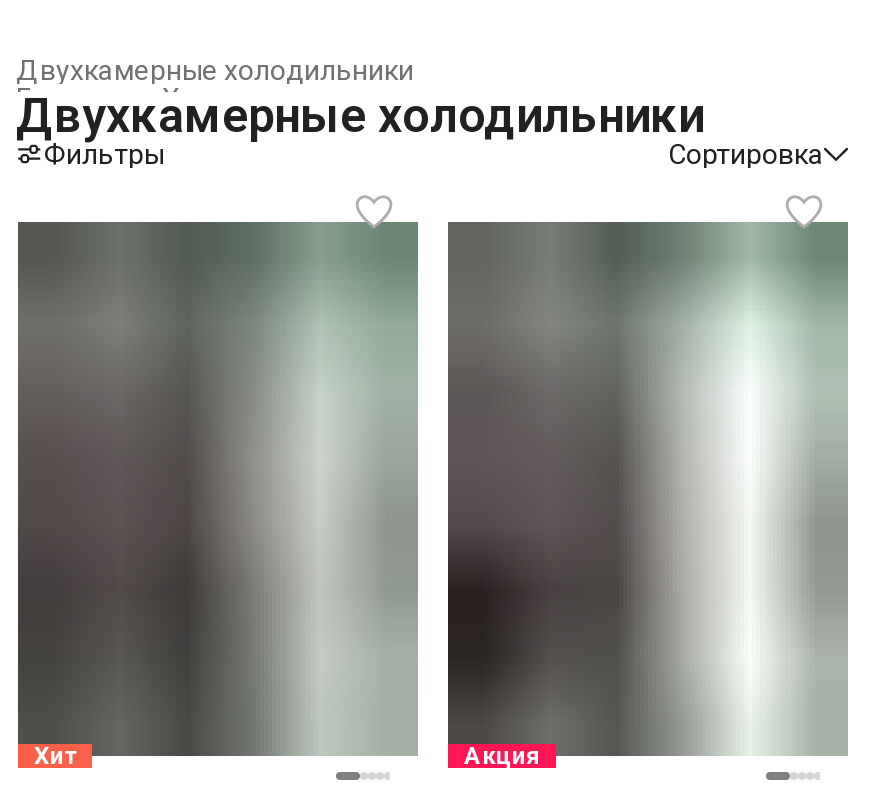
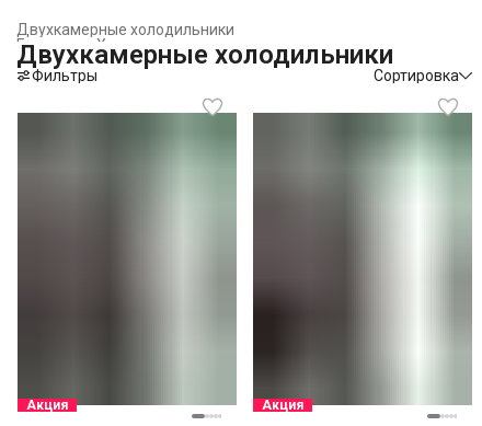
- Хит
+ Акция
